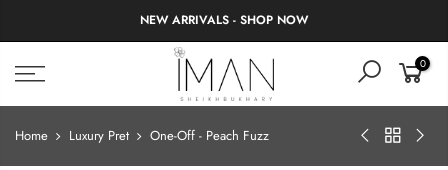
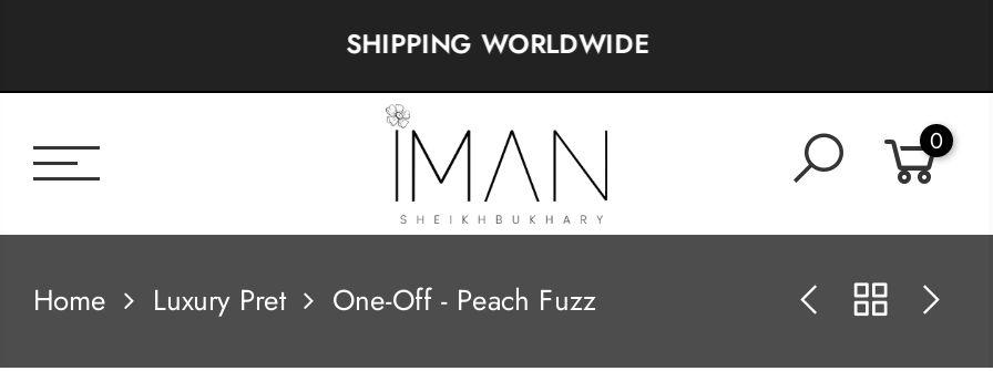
- NEW ARRIVALS - SHOP NOW
+ SHIPPING WORLDWIDE
